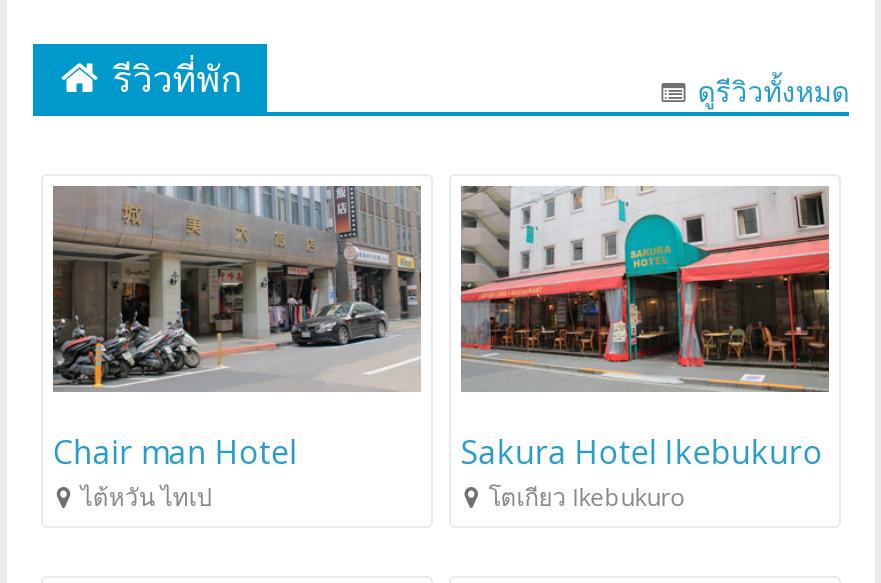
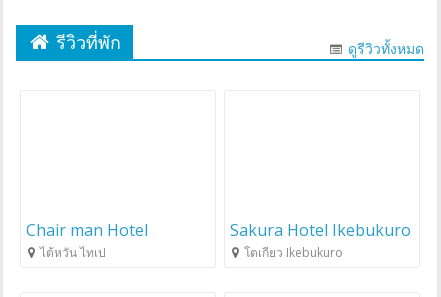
- [image]

- [image]
